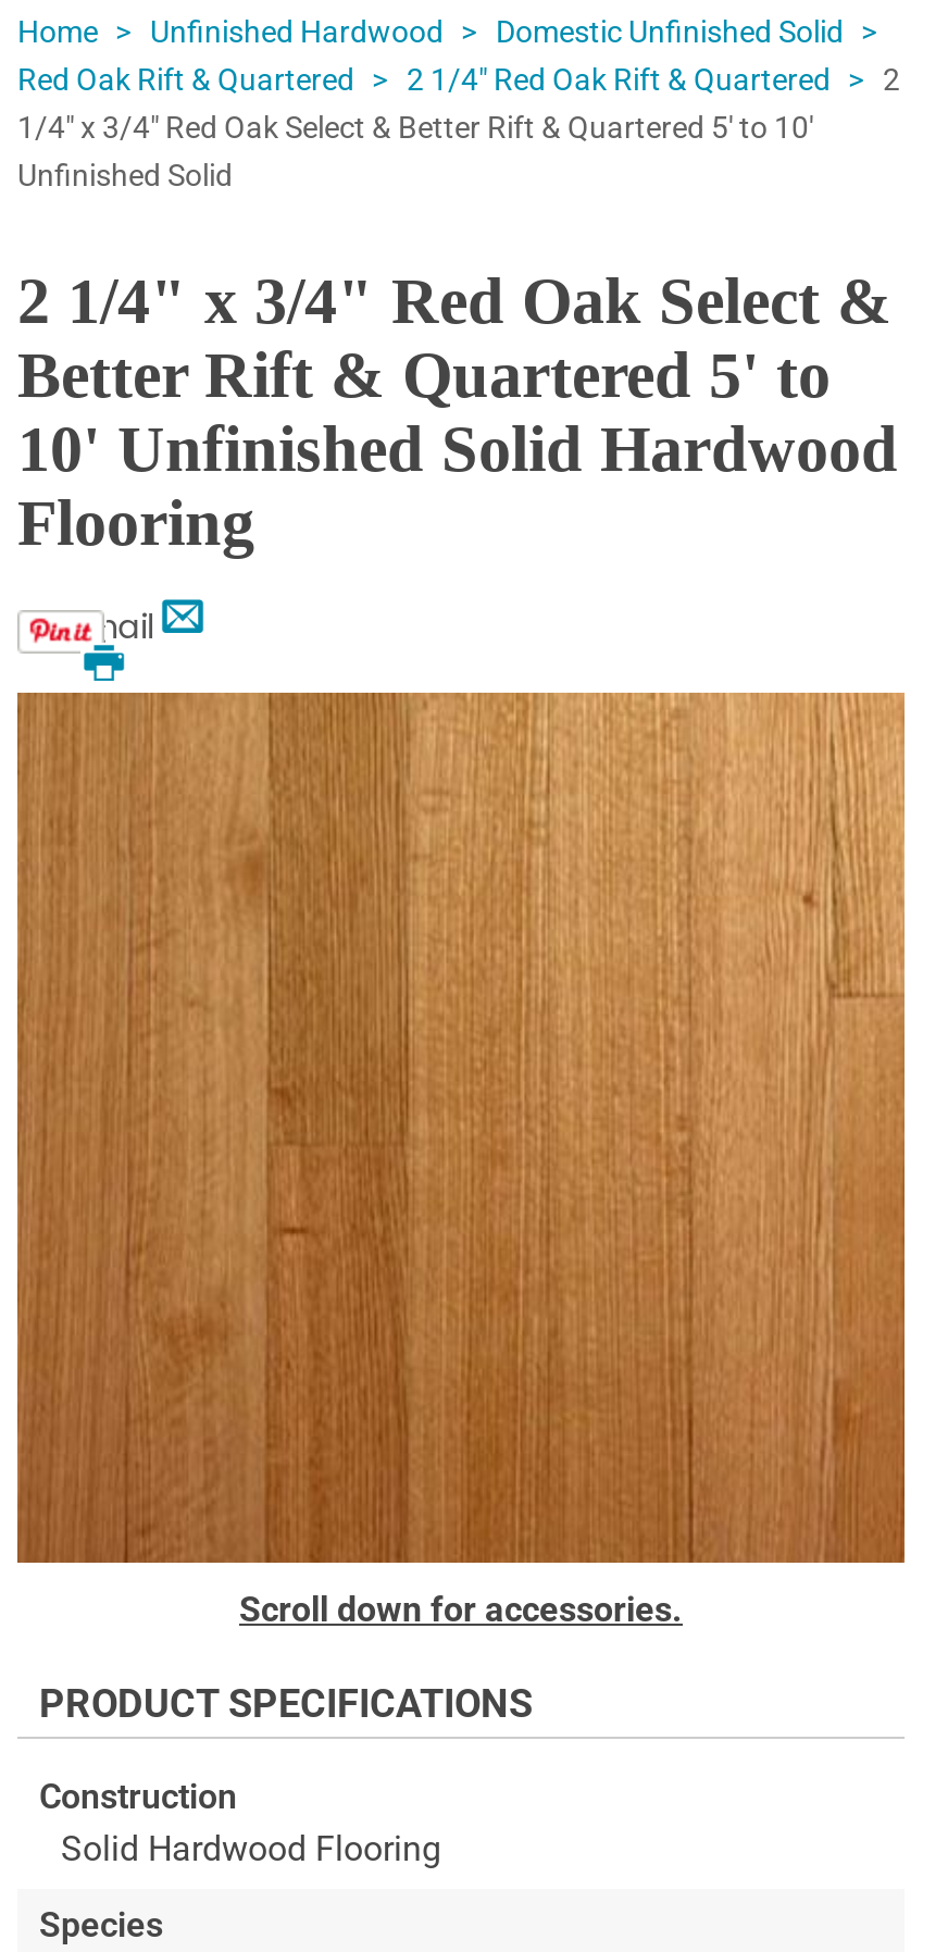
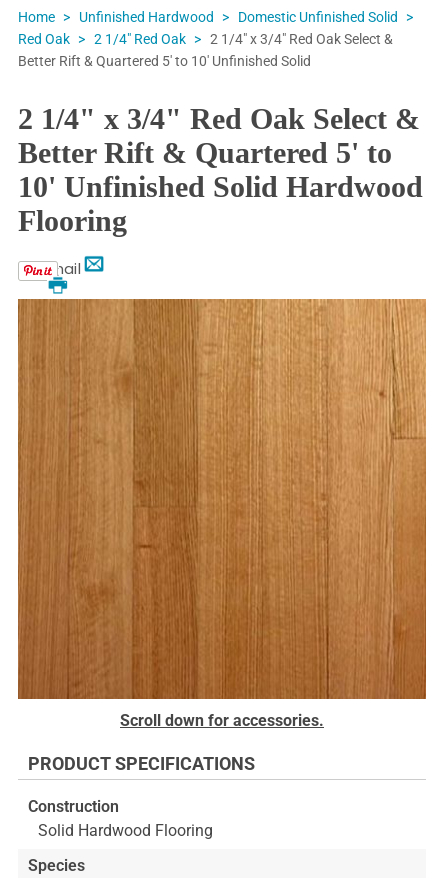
- Red Oak Rift & Quartered
- 2 1/4" Red Oak Rift & Quartered
- 2
- 1/4" x 3/4" Red Oak Select & Better Rift & Quartered 5' to 10'
- Unfinished Solid
+ Red Oak
+ 2 1/4" Red Oak
+ 2 1/4" x 3/4" Red Oak Select &
+ Better Rift & Quartered 5' to 10' Unfinished Solid
